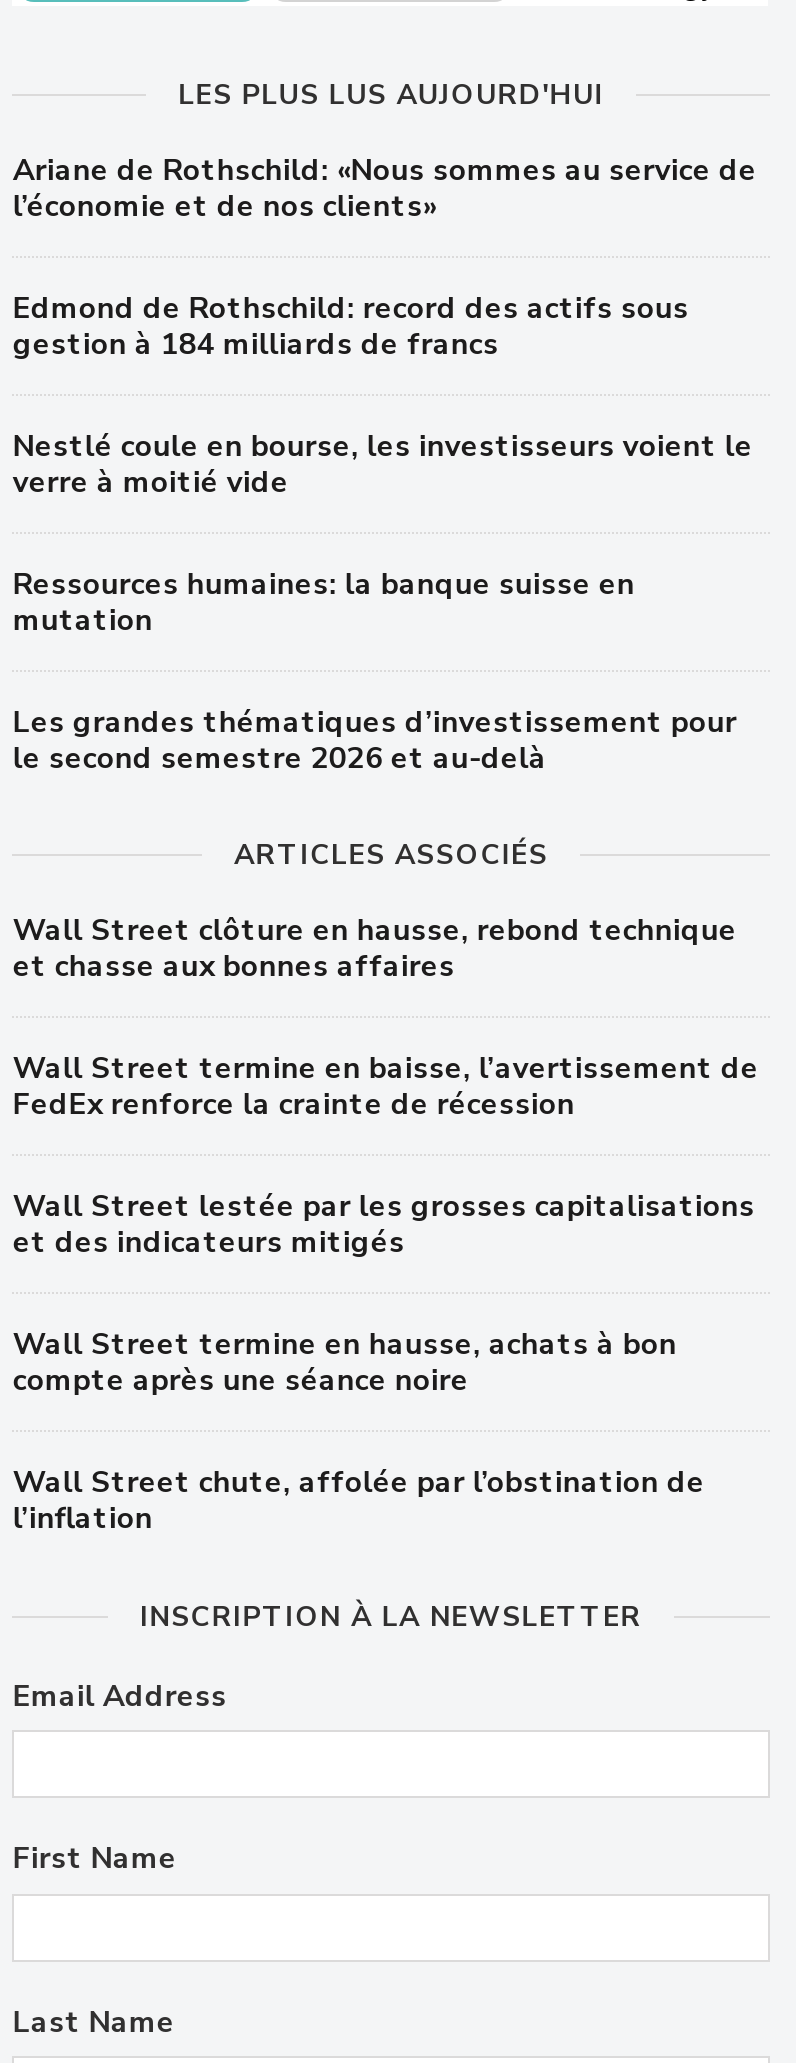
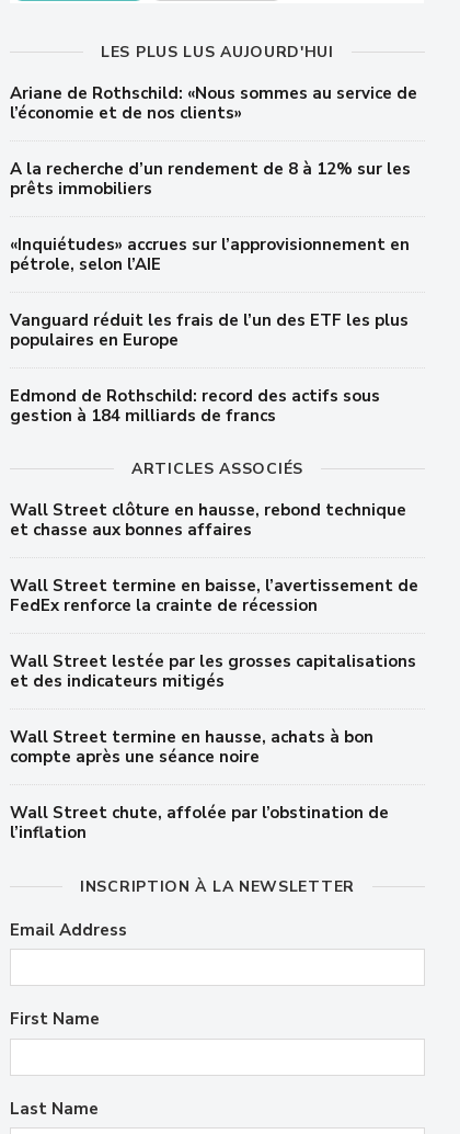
+ A la recherche d’un rendement de 8 à 12% sur les
+ prêts immobiliers
+ «Inquiétudes» accrues sur l’approvisionnement en
+ pétrole, selon l’AIE
+ Vanguard réduit les frais de l’un des ETF les plus
+ populaires en Europe

moved down: Edmond de Rothschild: record des actifs sous | gestion à 184 milliards de francs

- Nestlé coule en bourse, les investisseurs voient le
- verre à moitié vide
- Ressources humaines: la banque suisse en
- mutation
- Les grandes thématiques d’investissement pour
- le second semestre 2026 et au-delà
